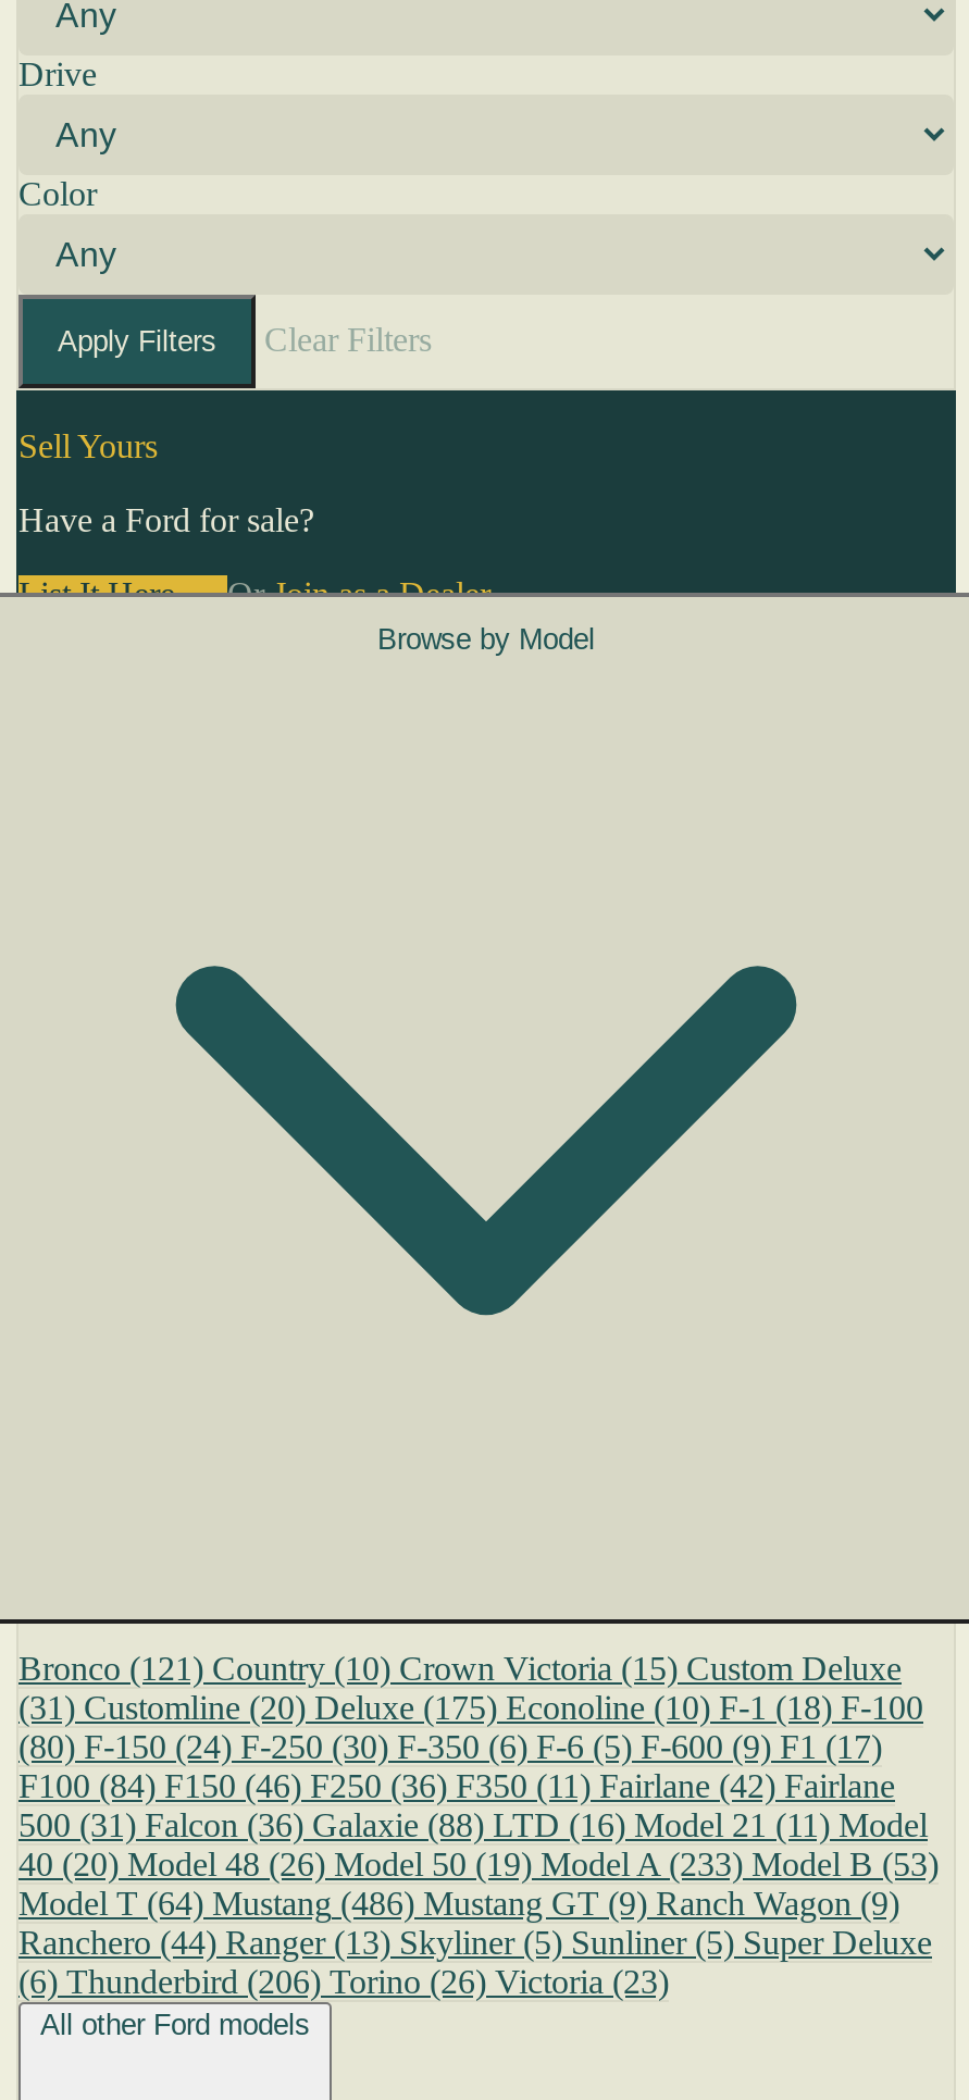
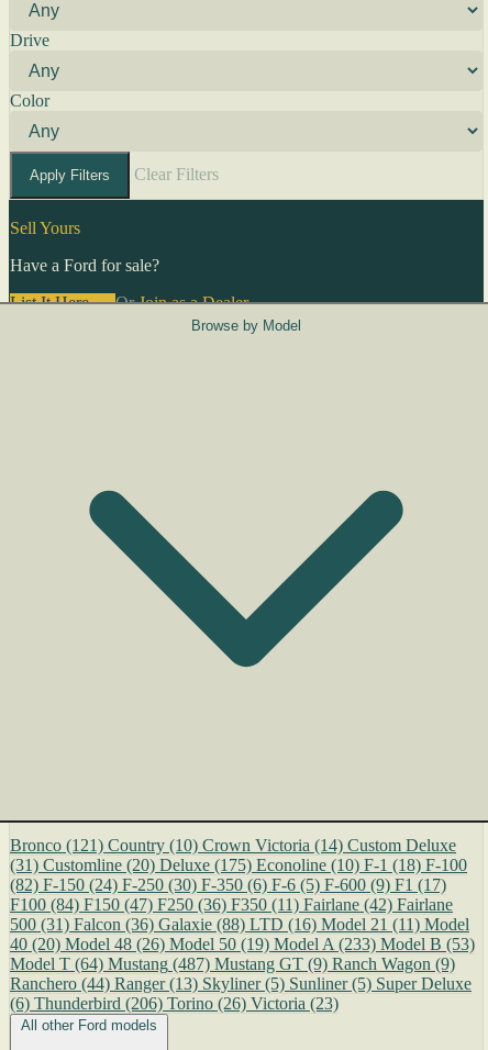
- Bronco (121) Country (10) Crown Victoria (15) Custom Deluxe
+ Bronco (121) Country (10) Crown Victoria (14) Custom Deluxe

- (80) F-150 (24) F-250 (30) F-350 (6) F-6 (5) F-600 (9) F1 (17)
+ (82) F-150 (24) F-250 (30) F-350 (6) F-6 (5) F-600 (9) F1 (17)

- F100 (84) F150 (46) F250 (36) F350 (11) Fairlane (42) Fairlane
+ F100 (84) F150 (47) F250 (36) F350 (11) Fairlane (42) Fairlane

- Model T (64) Mustang (486) Mustang GT (9) Ranch Wagon (9)
+ Model T (64) Mustang (487) Mustang GT (9) Ranch Wagon (9)
